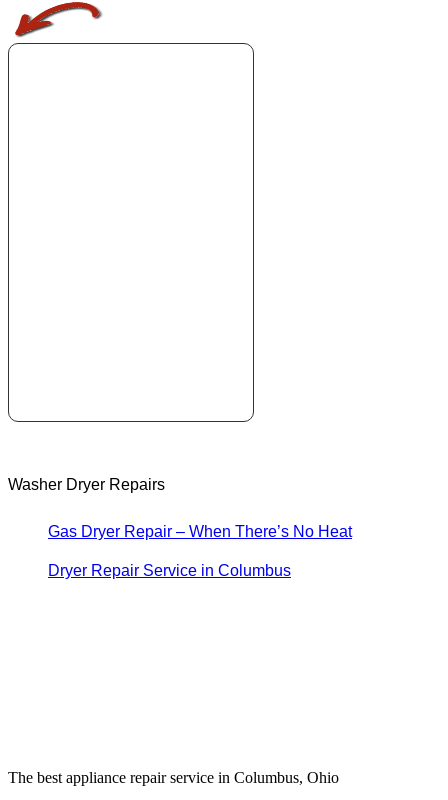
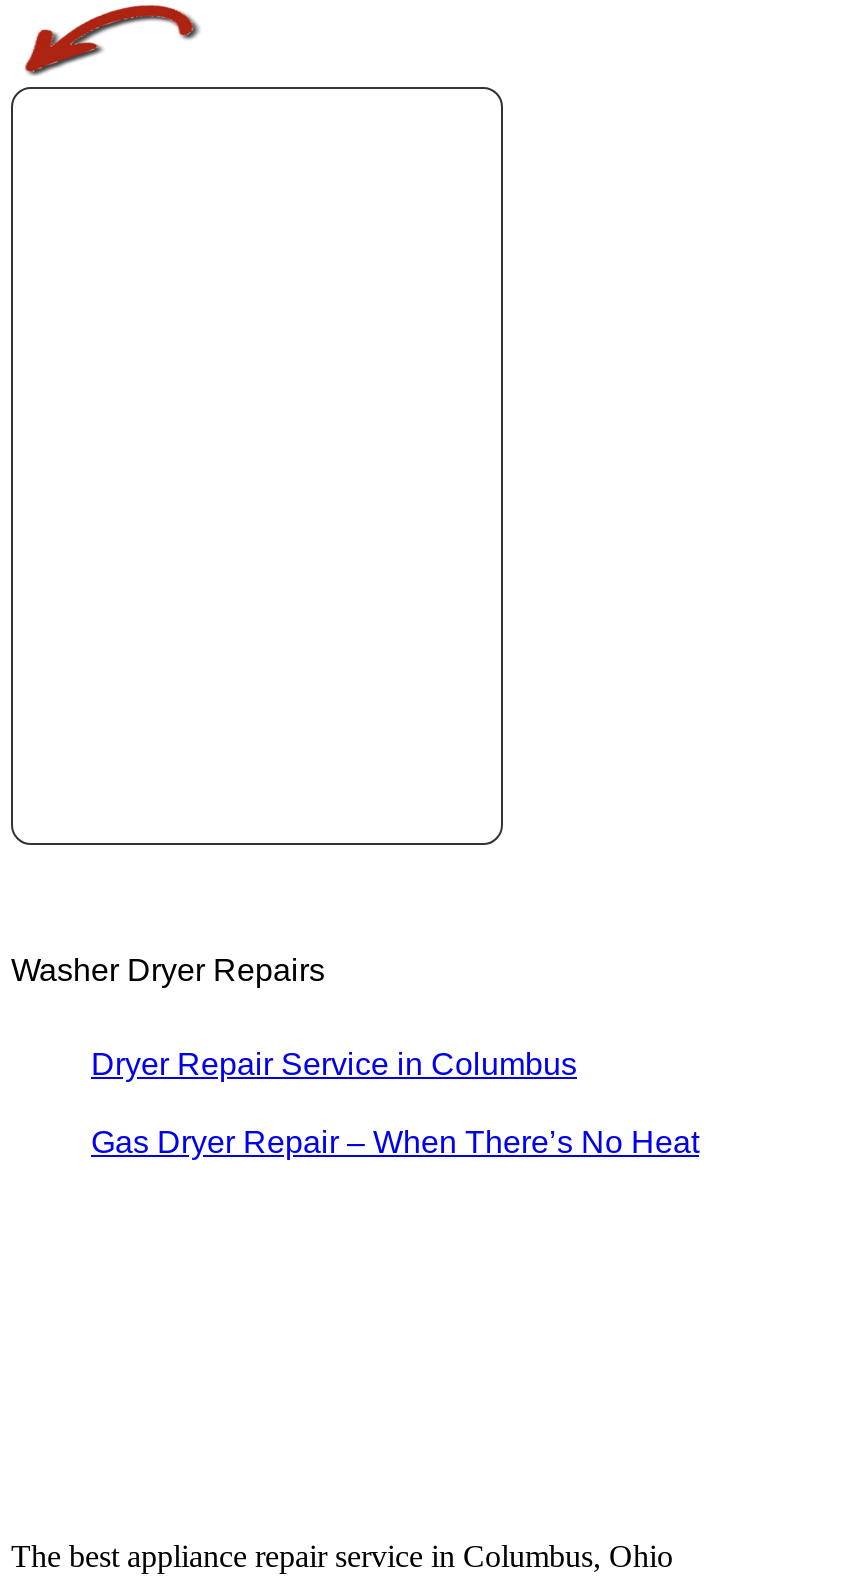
moved down: Gas Dryer Repair – When There’s No Heat

moved up: Dryer Repair Service in Columbus
